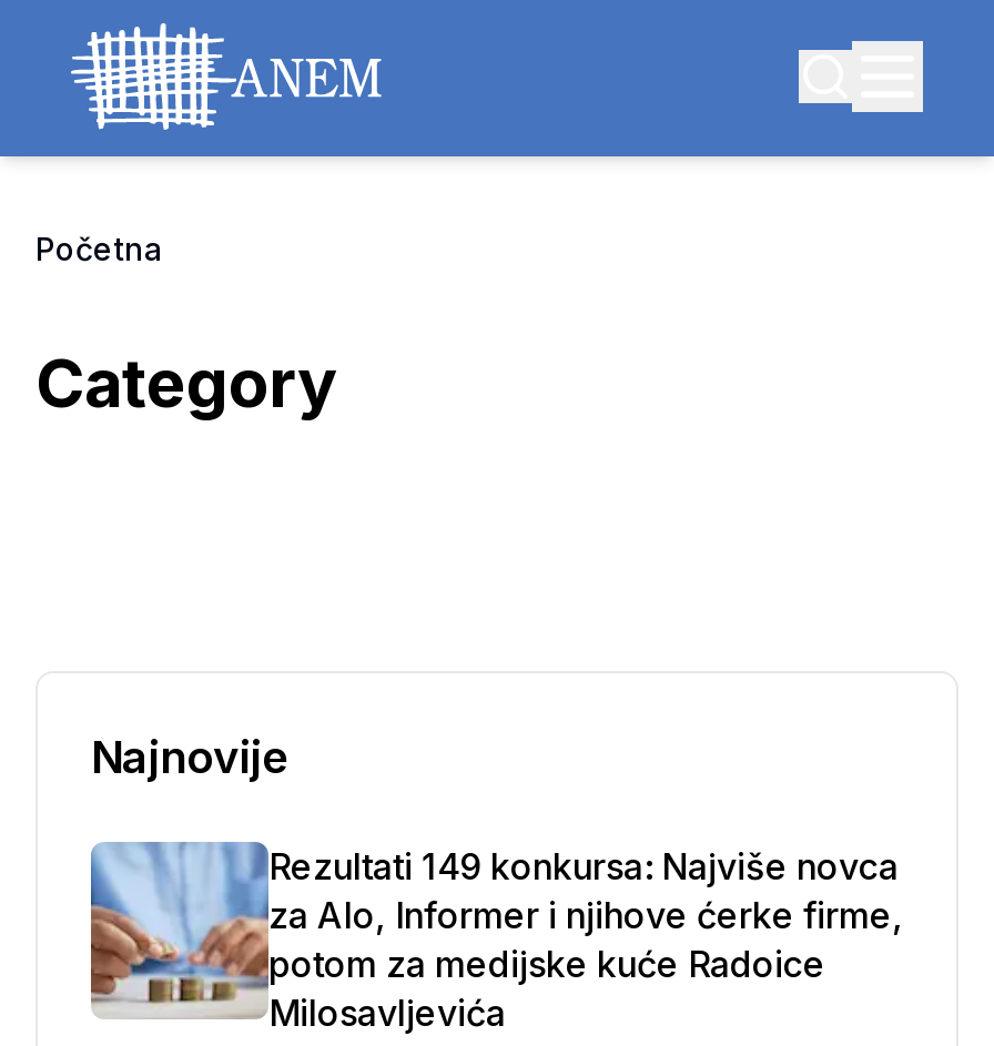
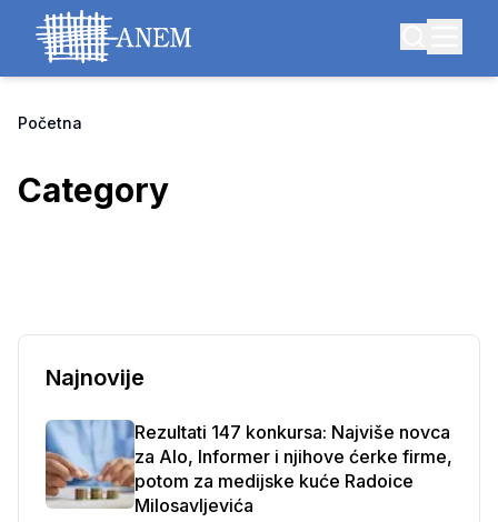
- Rezultati 149 konkursa: Najviše novca
+ Rezultati 147 konkursa: Najviše novca
